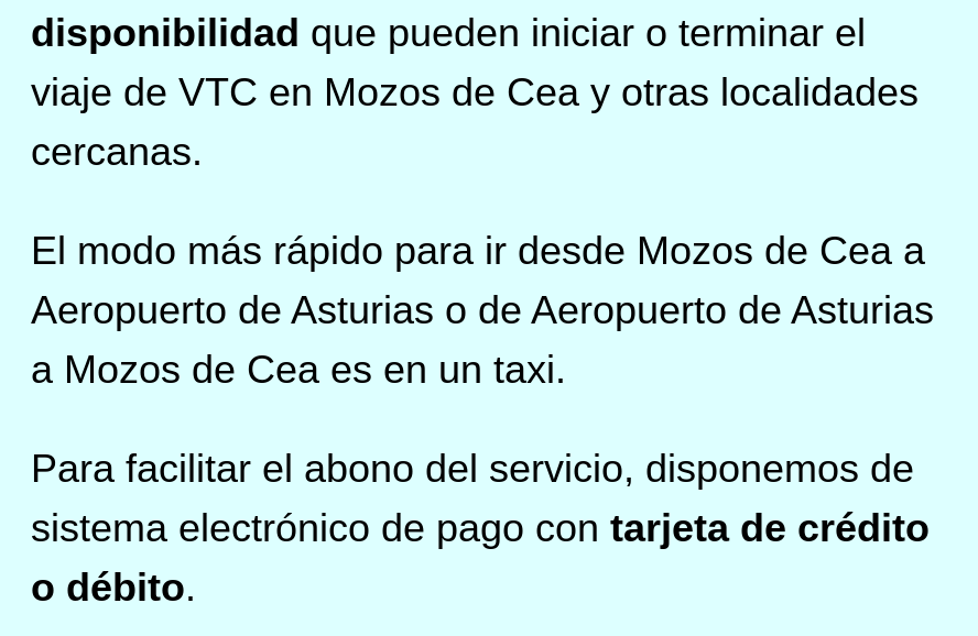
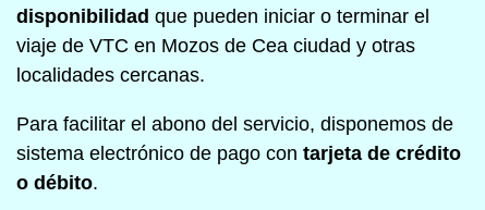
- viaje de VTC en Mozos de Cea y otras localidades
- cercanas.
- El modo más rápido para ir desde Mozos de Cea a
- Aeropuerto de Asturias o de Aeropuerto de Asturias
- a Mozos de Cea es en un taxi.
+ viaje de VTC en Mozos de Cea ciudad y otras
+ localidades cercanas.
